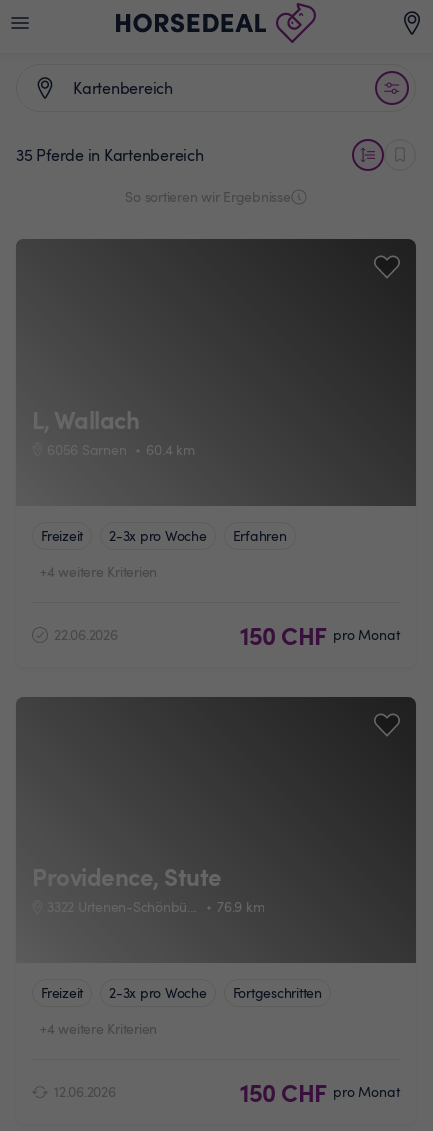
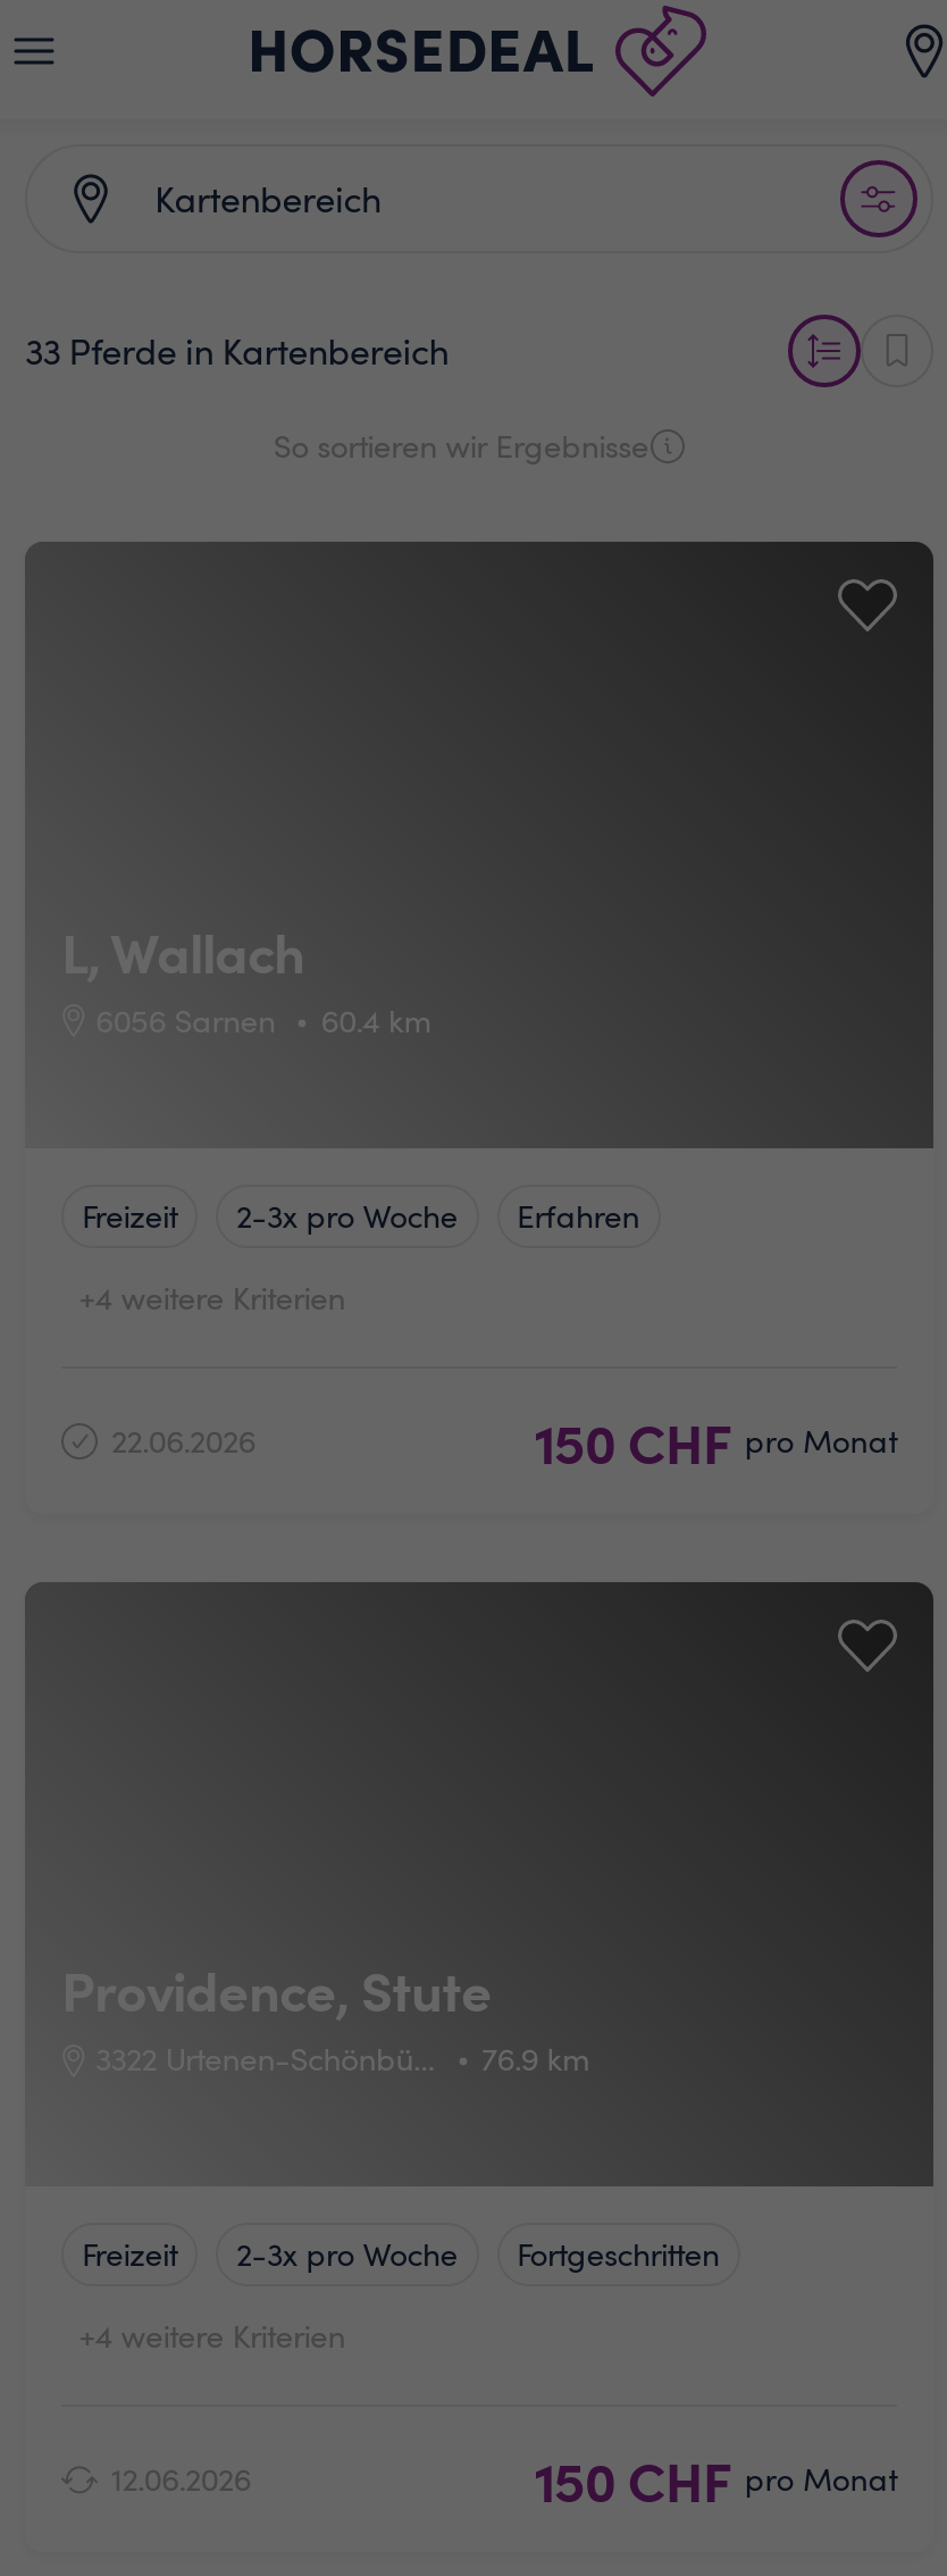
- 35 Pferde in Kartenbereich
+ 33 Pferde in Kartenbereich
